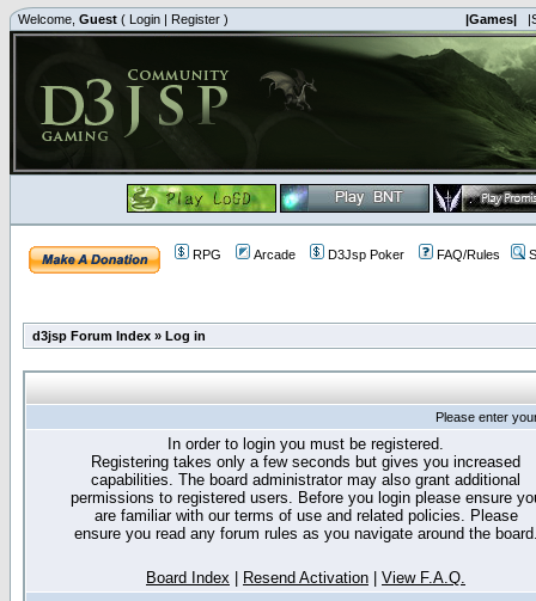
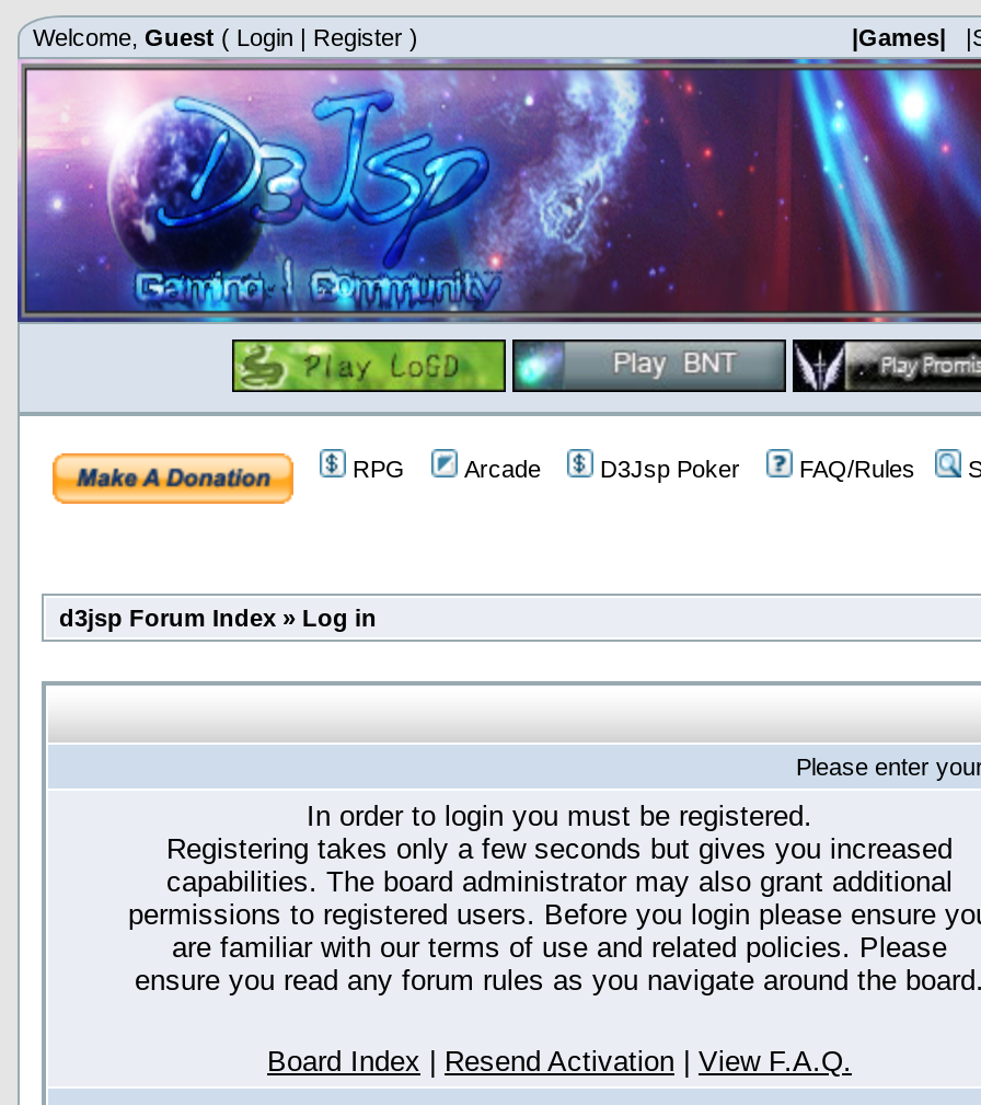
- [image]
+ [image]
